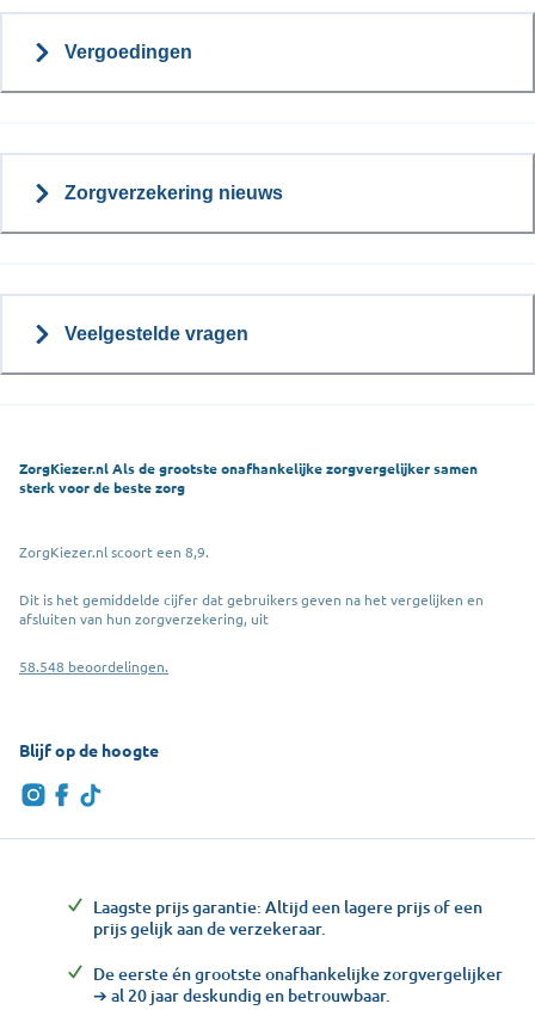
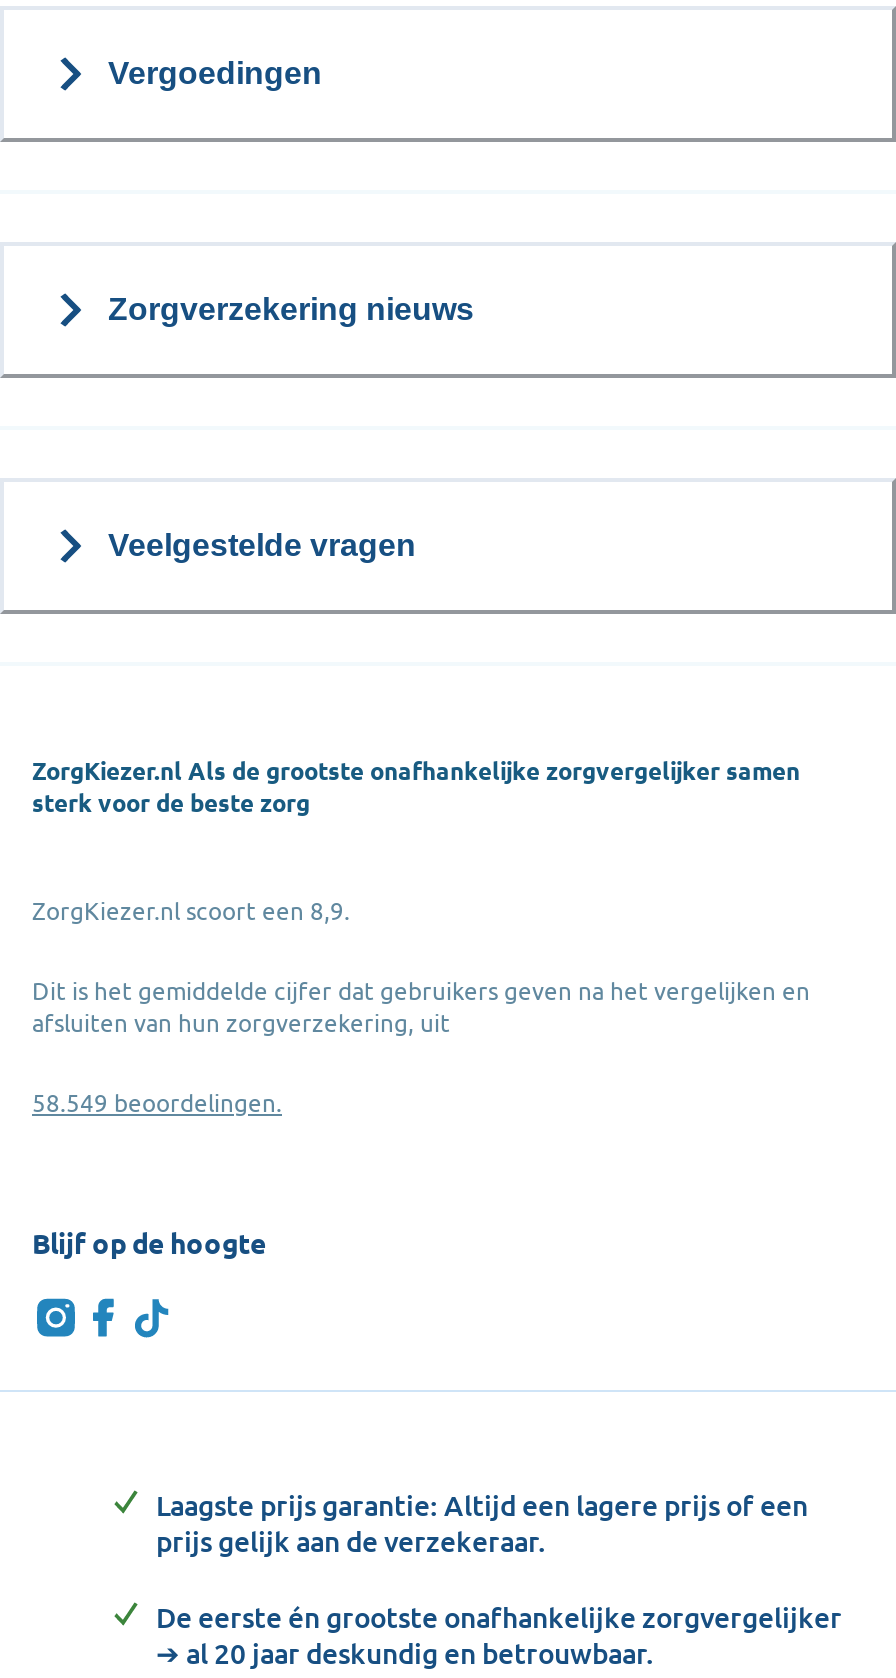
- 58.548 beoordelingen.
+ 58.549 beoordelingen.
